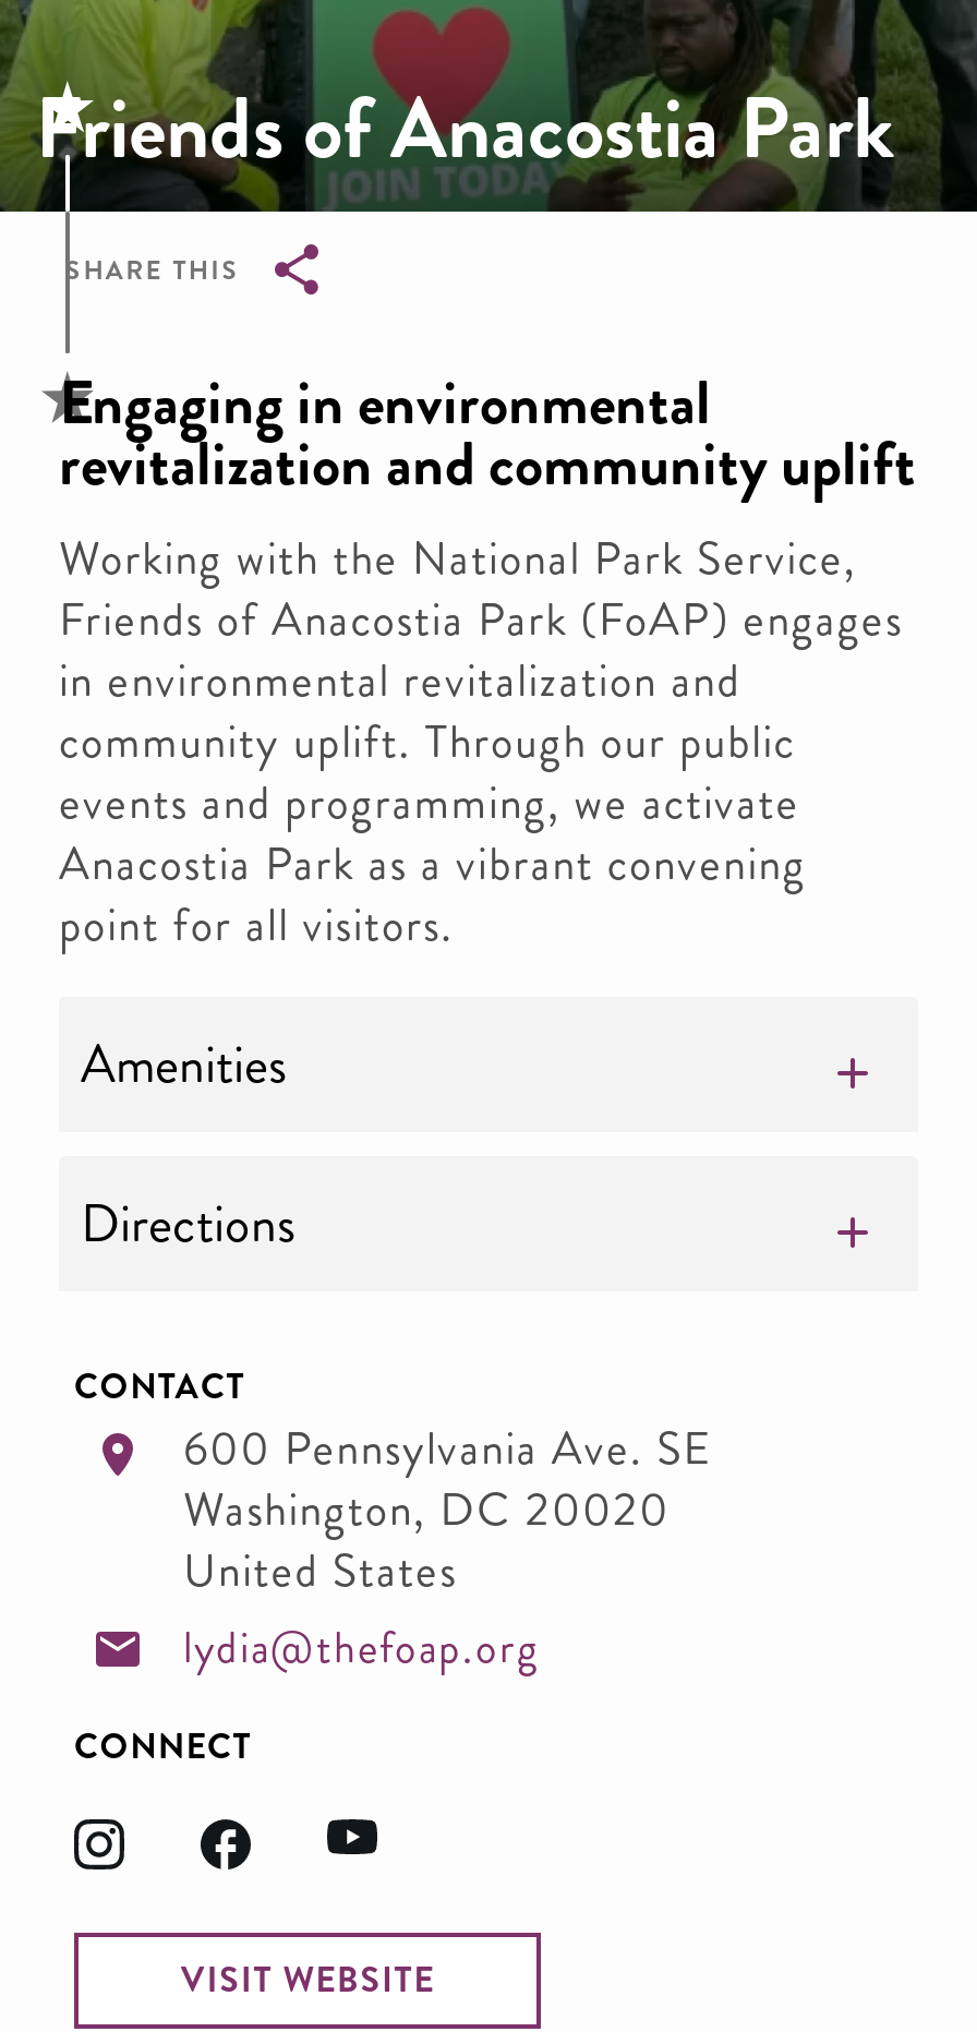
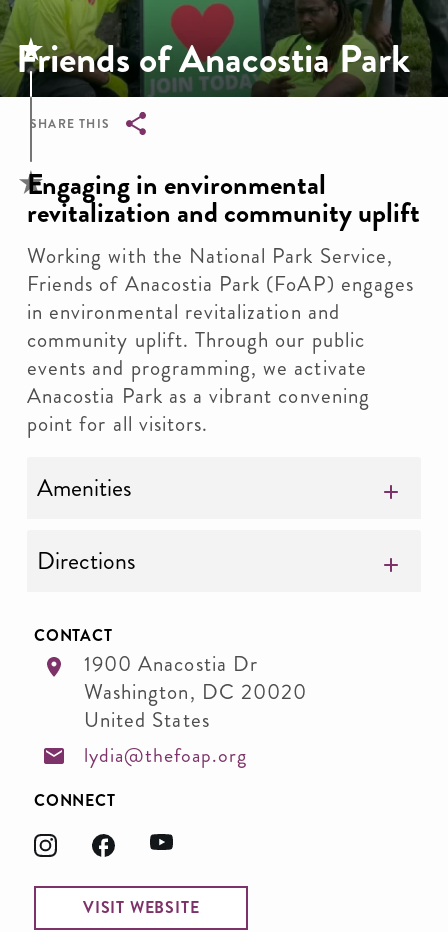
- 600 Pennsylvania Ave. SE
+ 1900 Anacostia Dr
